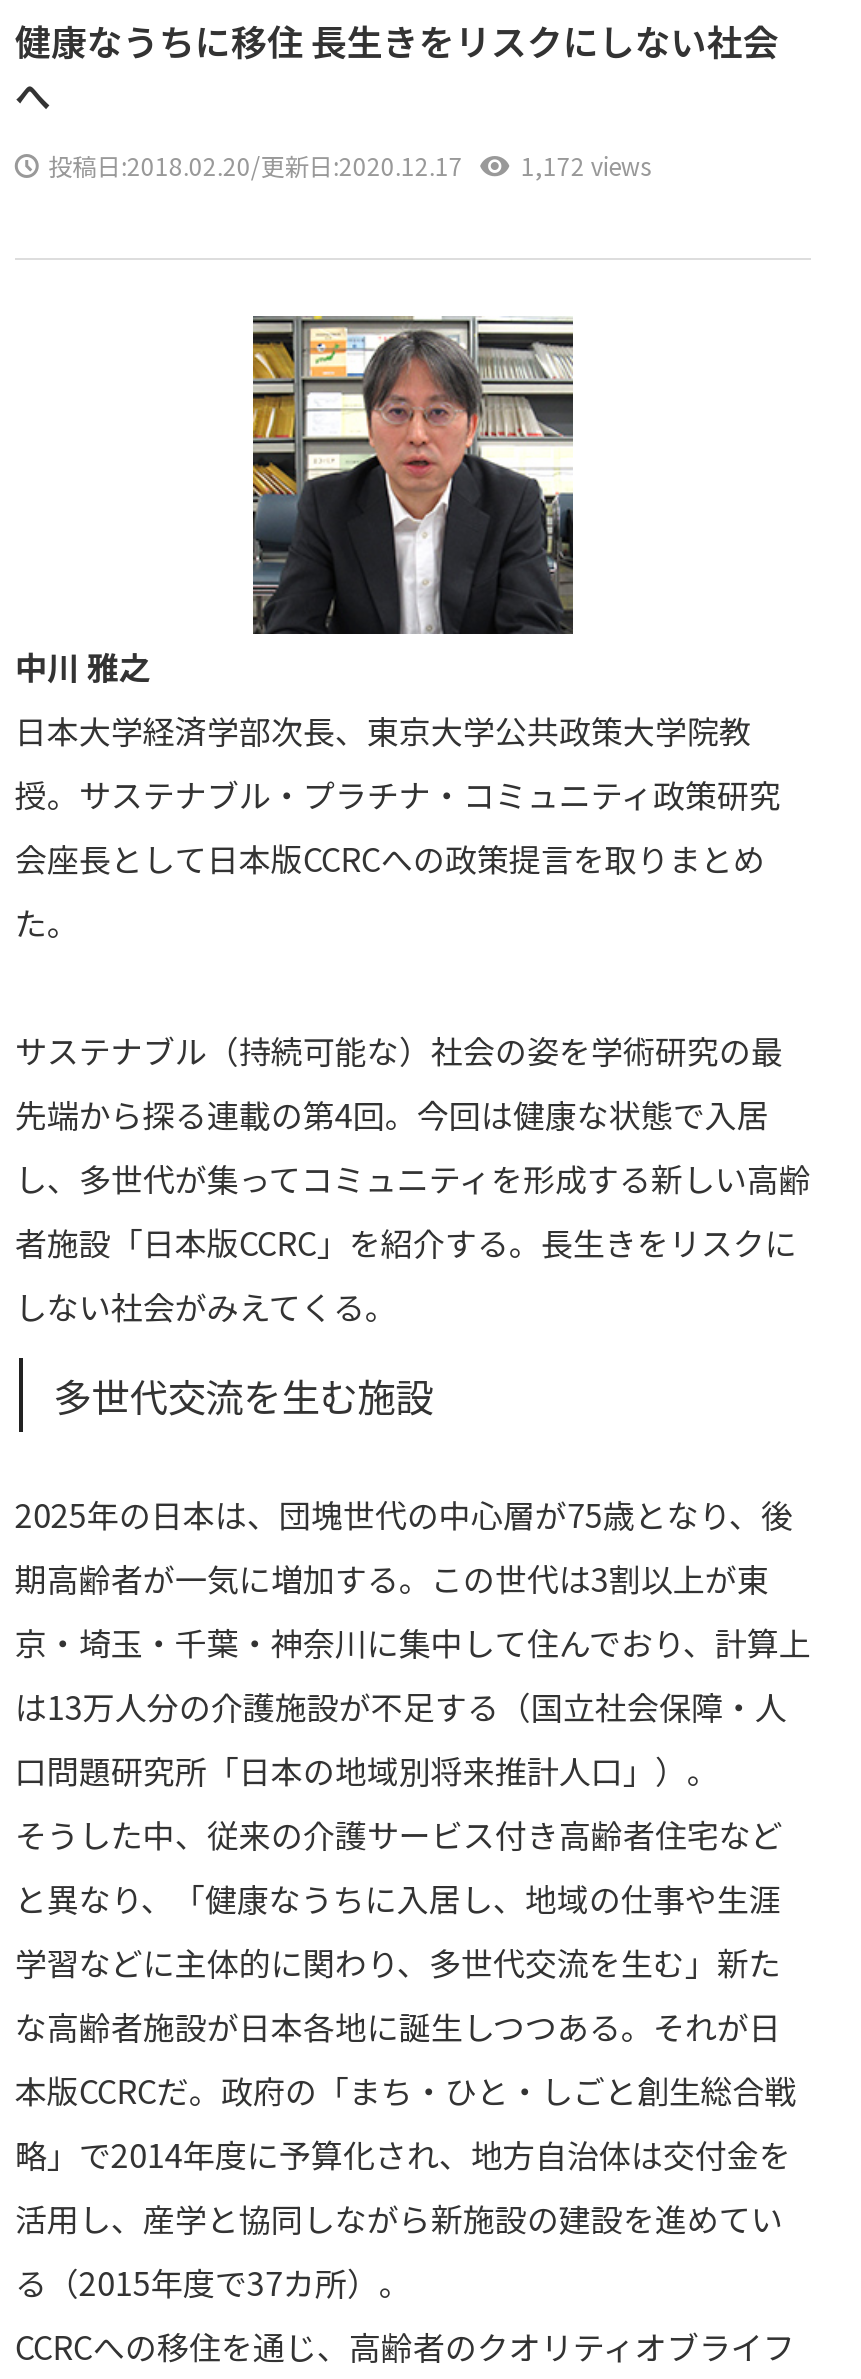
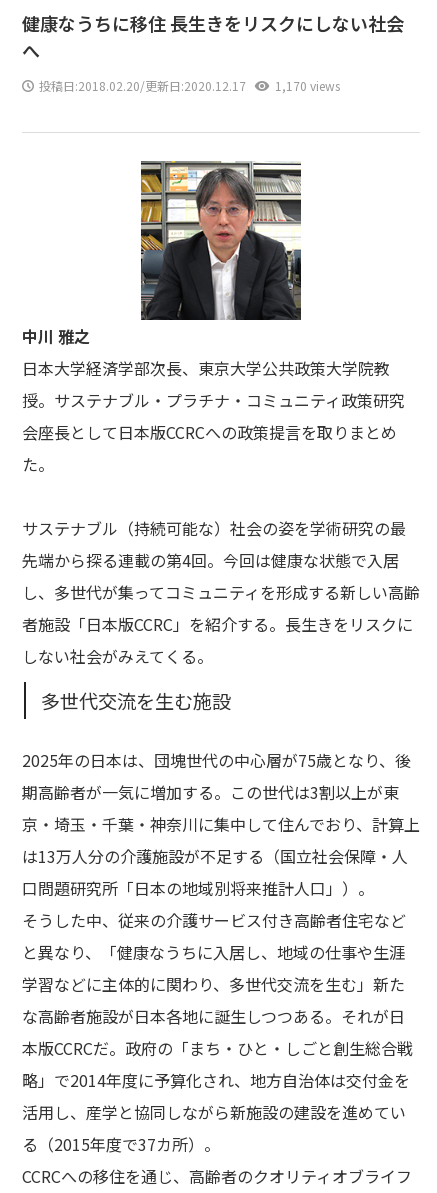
- 投稿日: 2018.02.20/更新日:2020.12.17 1,172 views
+ 投稿日: 2018.02.20/更新日:2020.12.17 1,170 views
